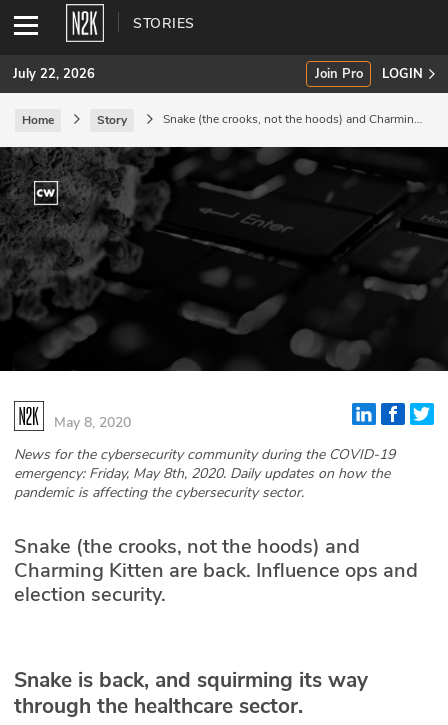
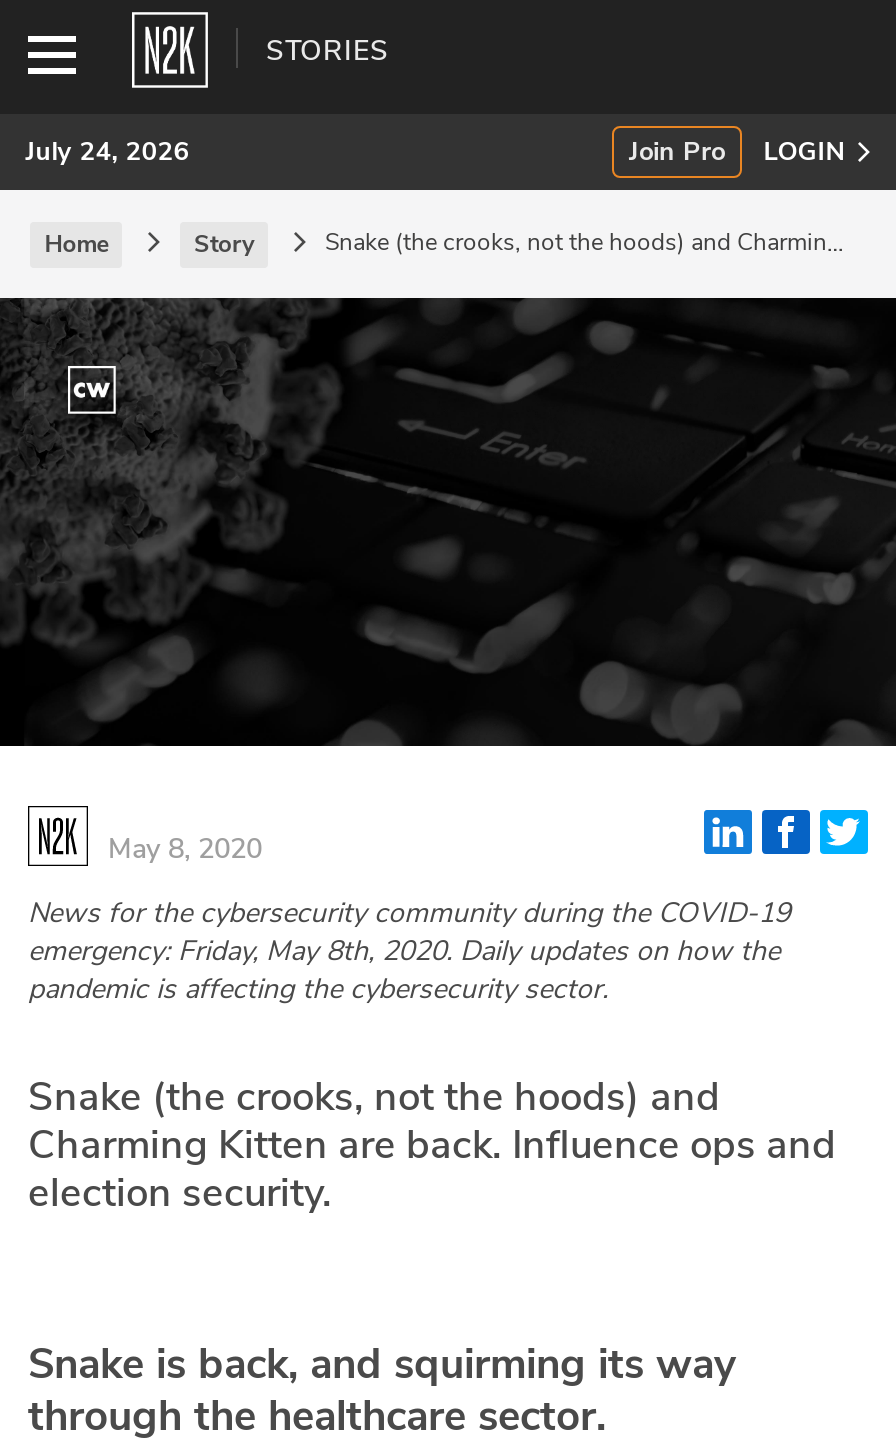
- July 22, 2026
+ July 24, 2026
